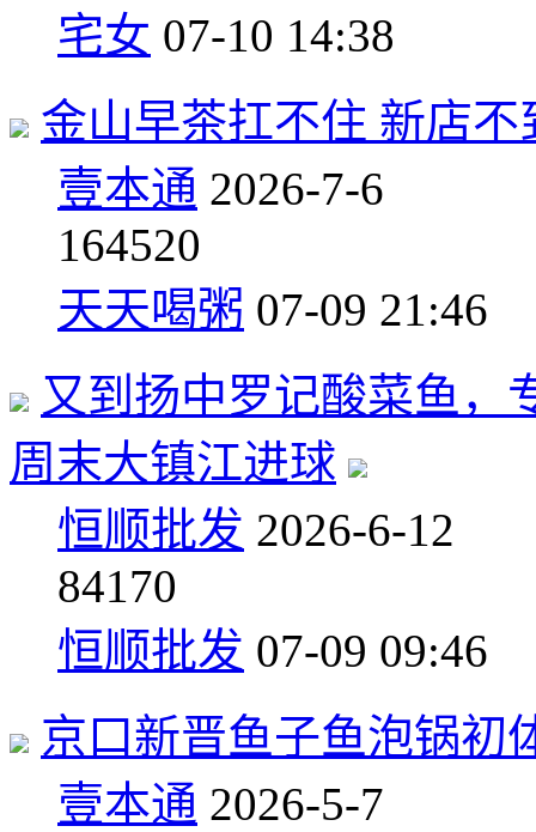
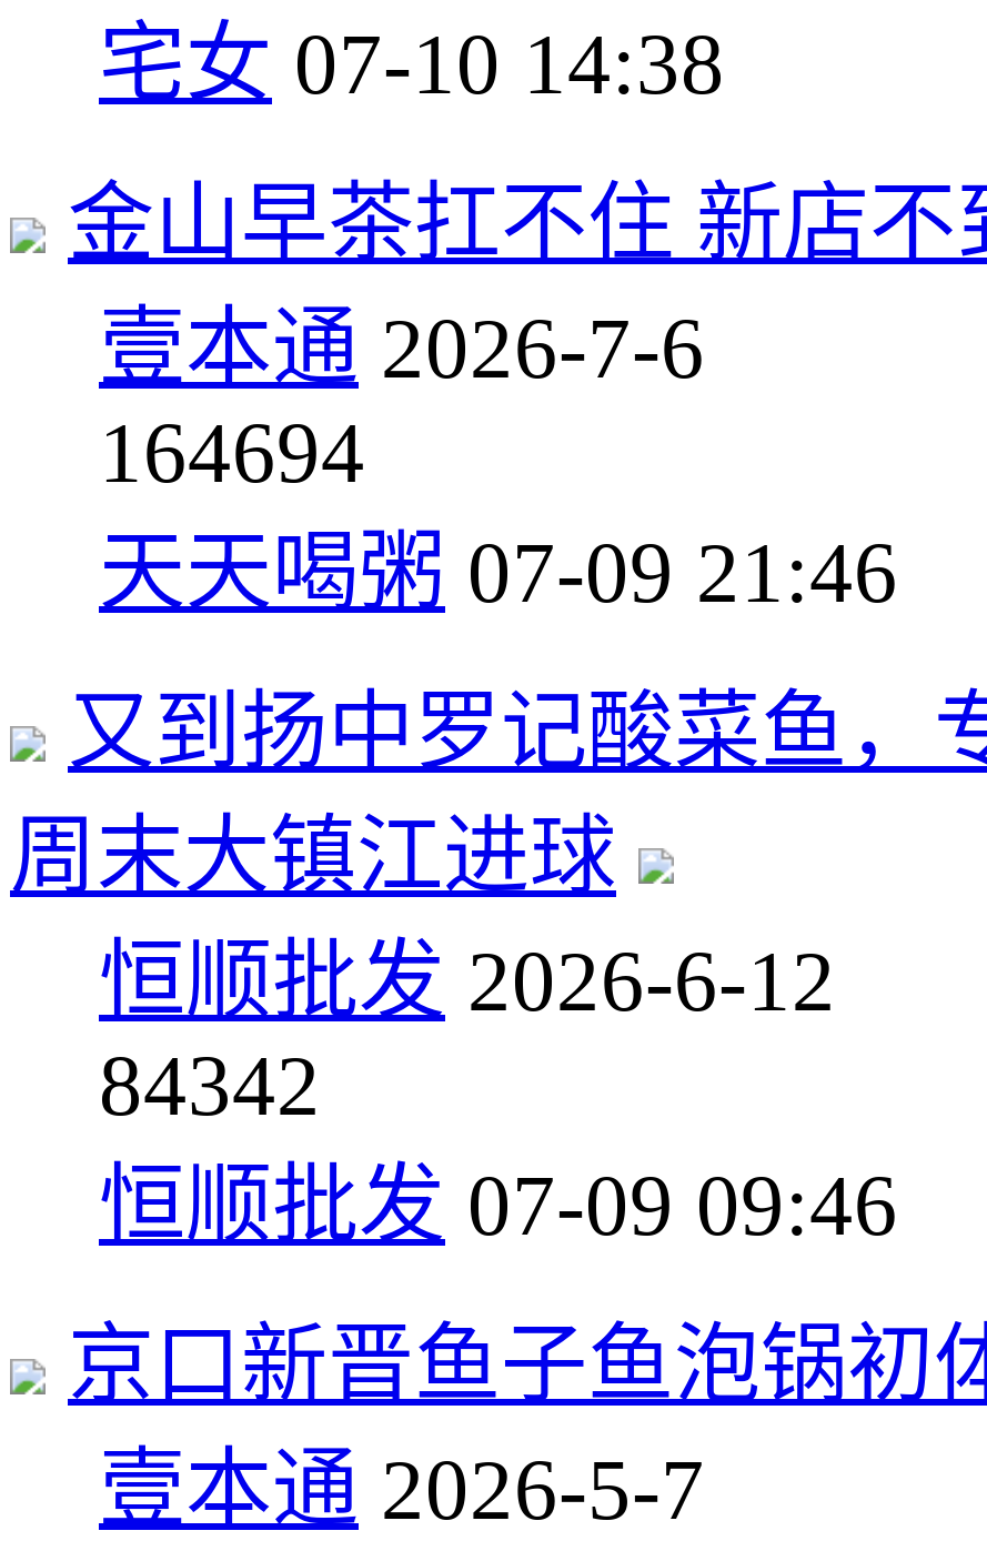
- 164520
+ 164694

- 84170
+ 84342
